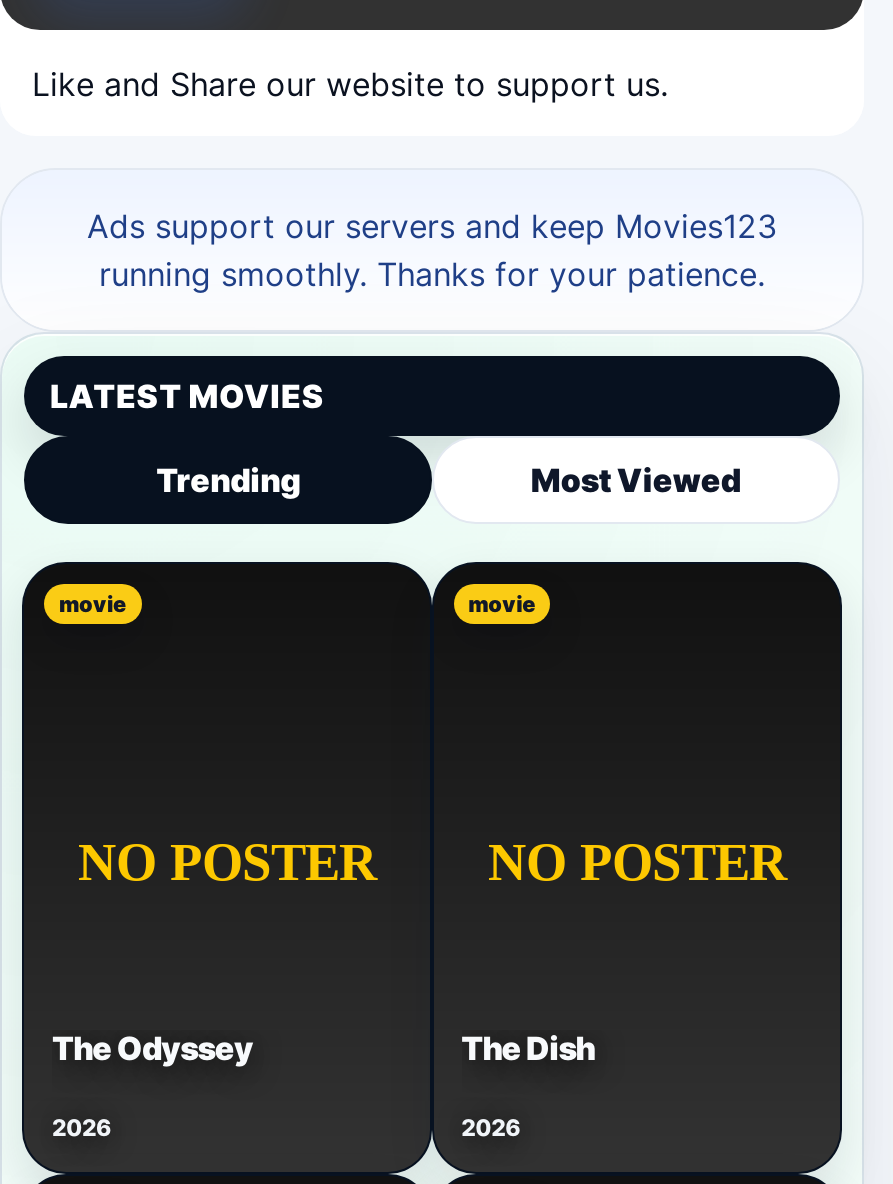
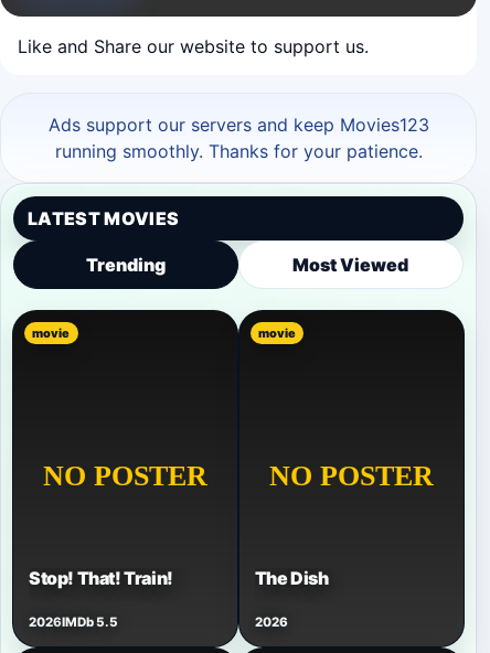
- The Odyssey
+ Stop! That! Train!

- 2026
+ 2026IMDb 5.5
